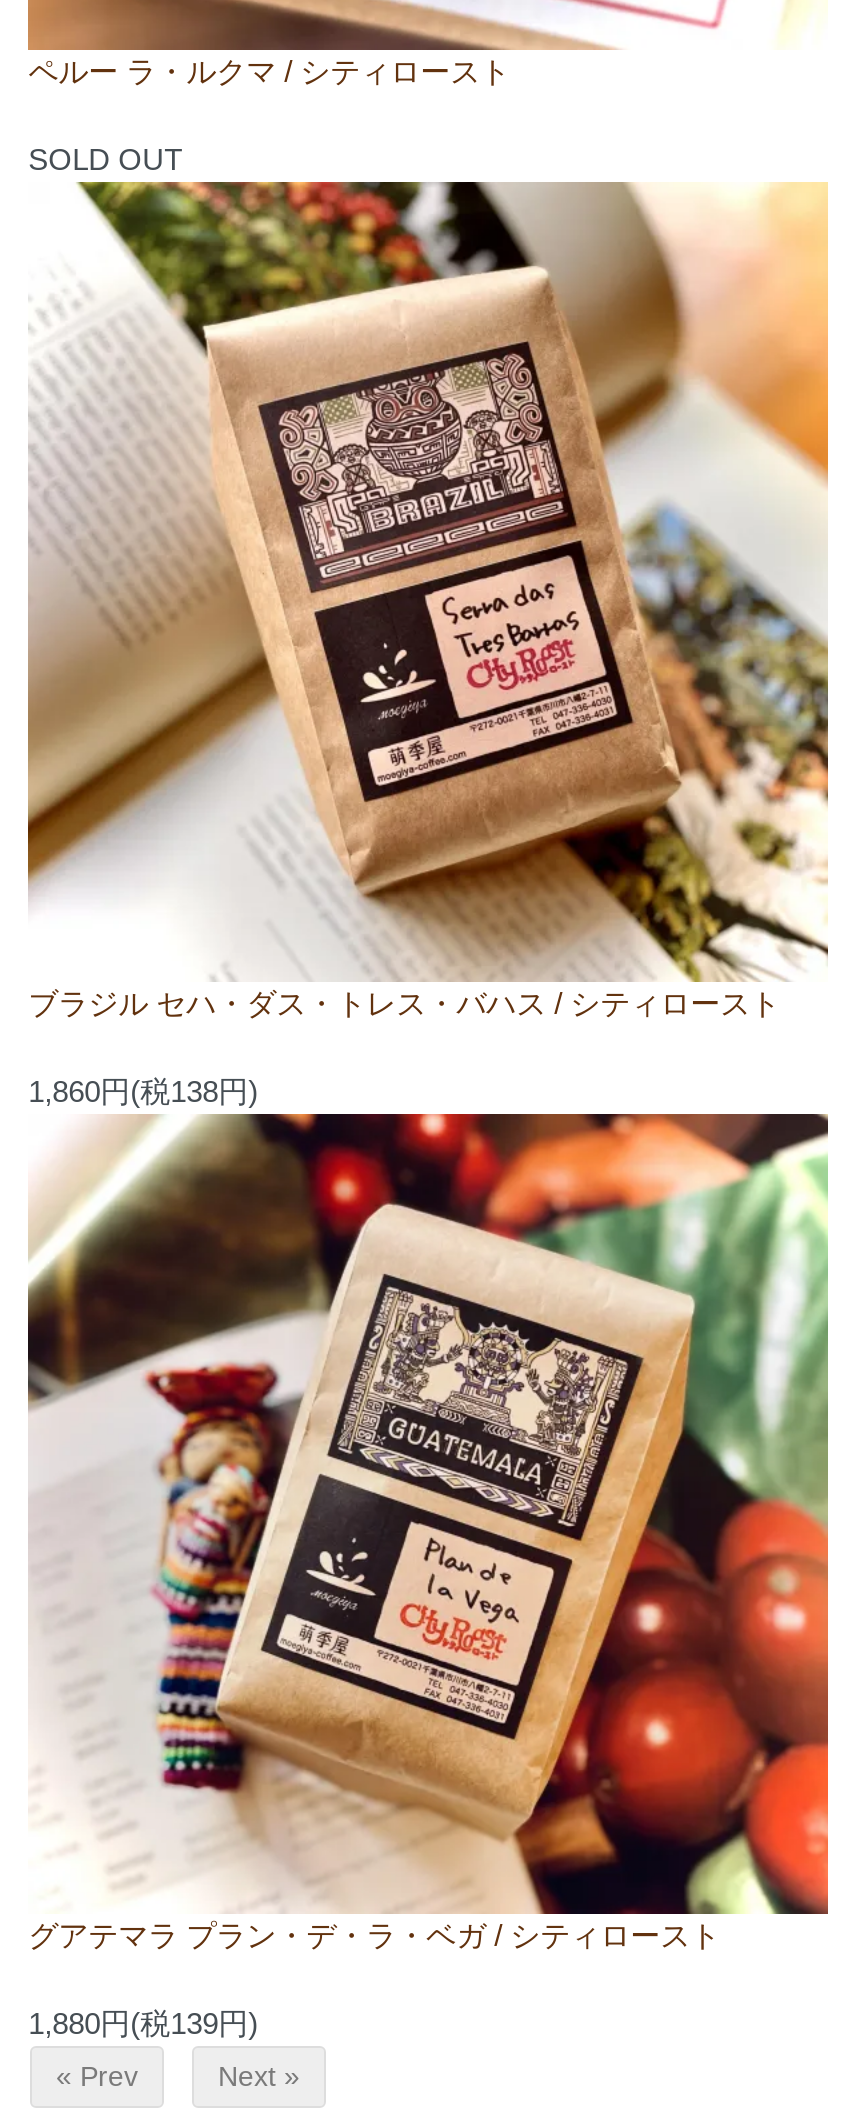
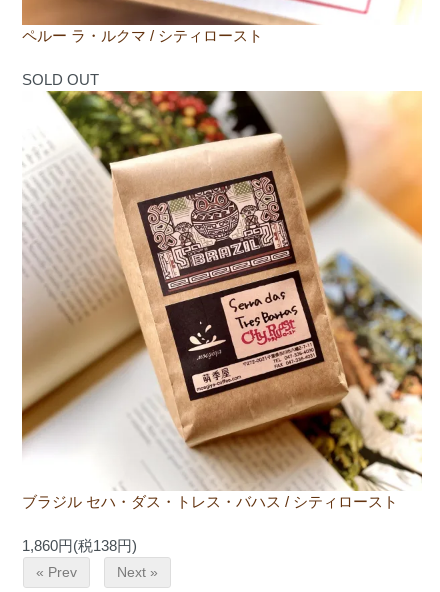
- [image]
- グアテマラ プラン・デ・ラ・ベガ / シティロースト
- 1,880円(税139円)
